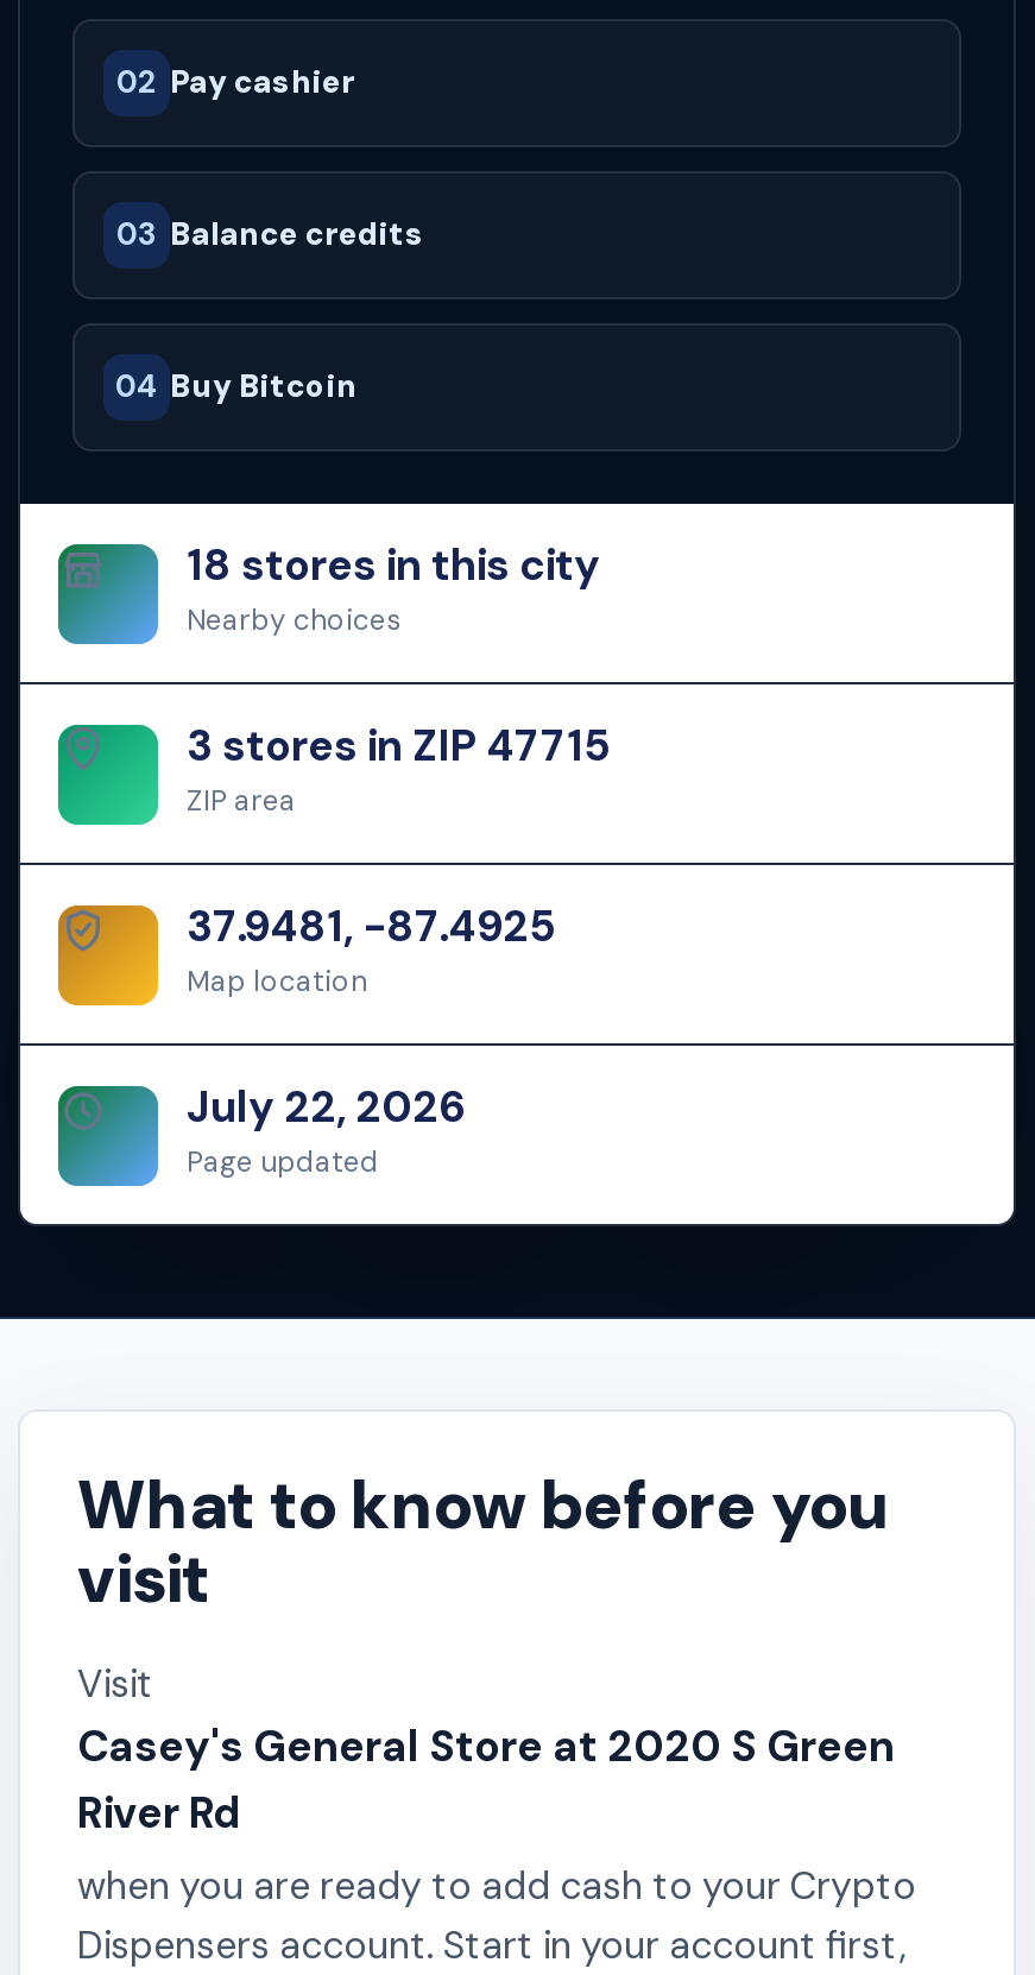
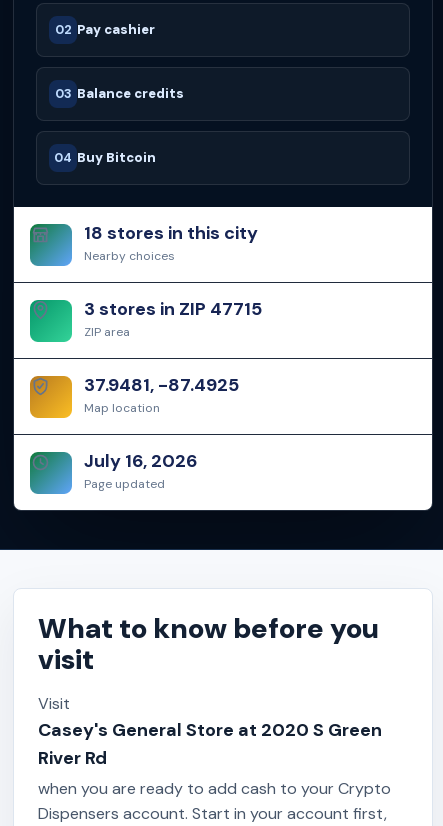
- July 22, 2026
+ July 16, 2026
